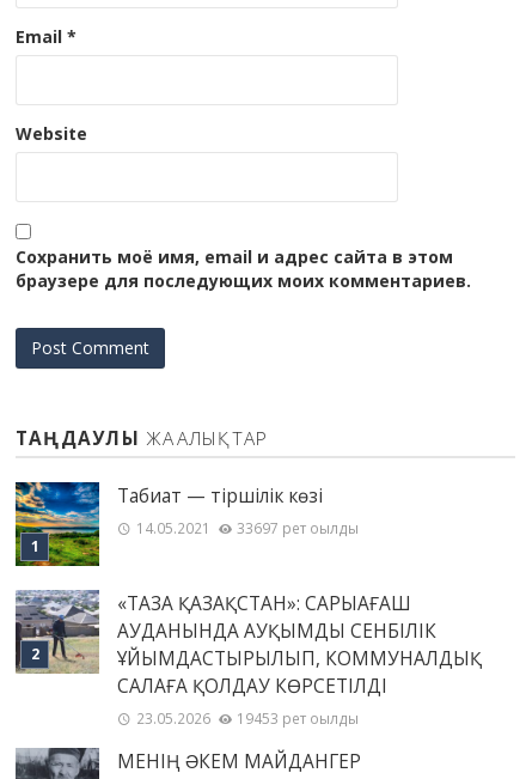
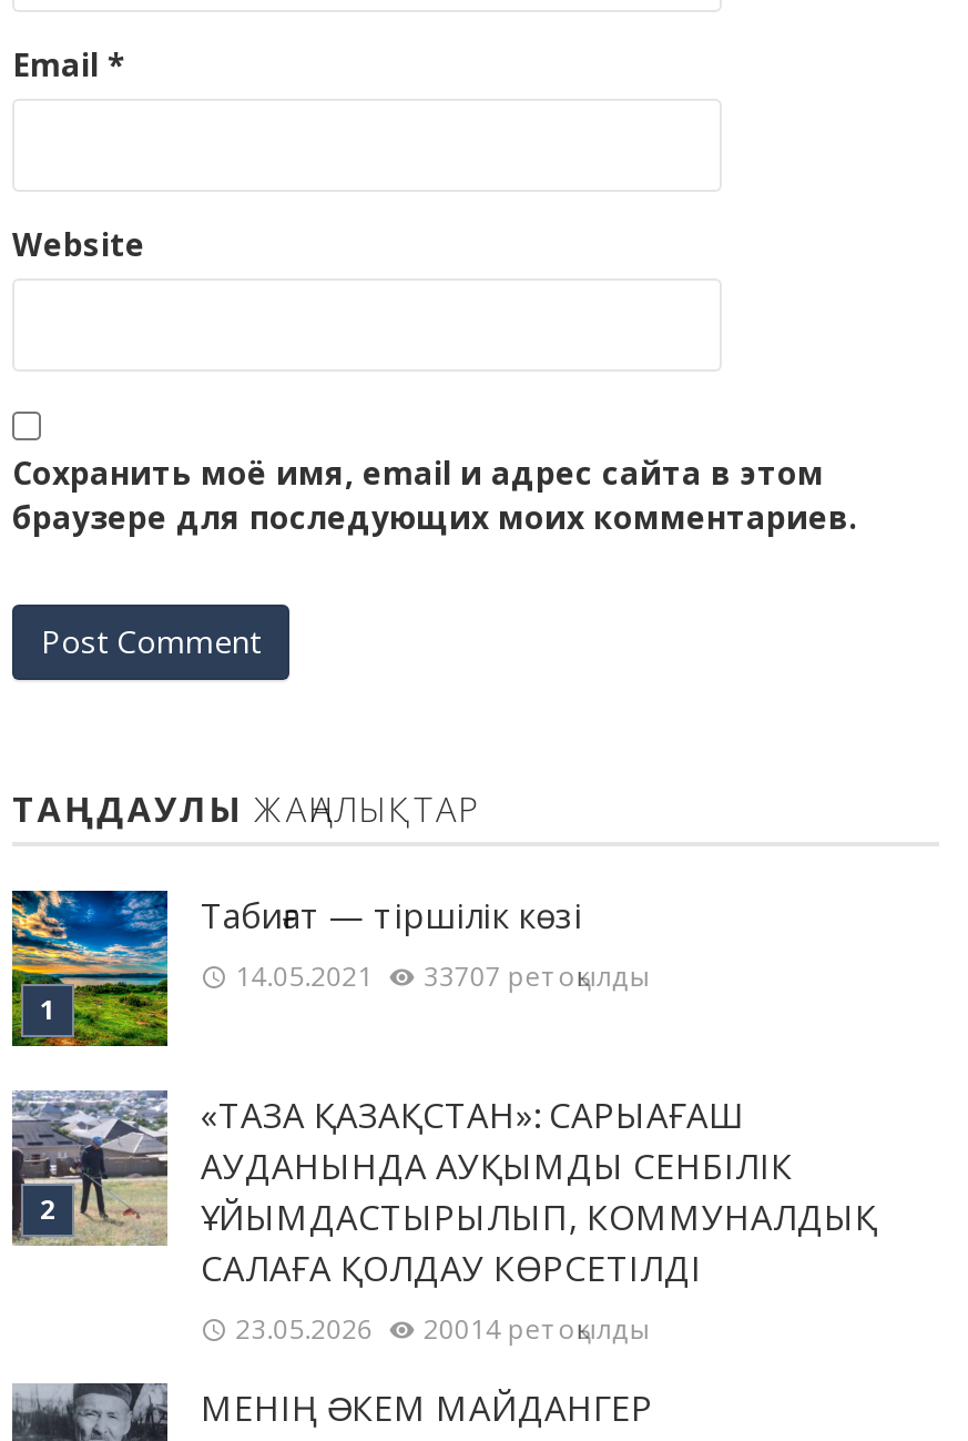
- 14.05.2021 33697 рет оқылды
+ 14.05.2021 33707 рет оқылды

- 23.05.2026 19453 рет оқылды
+ 23.05.2026 20014 рет оқылды
